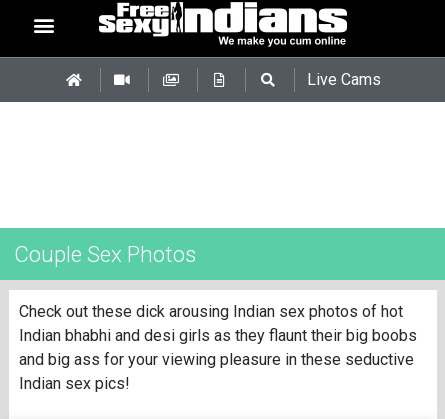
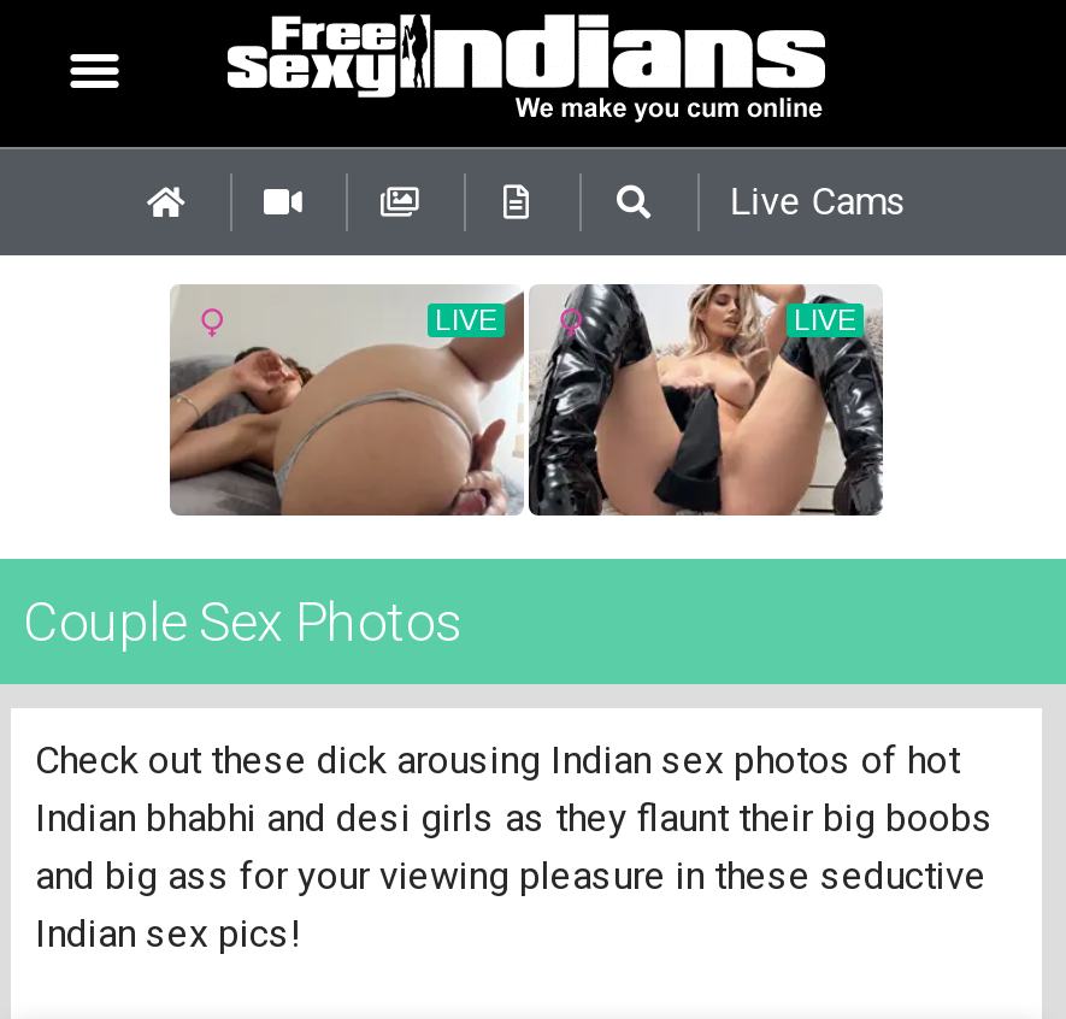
+ [image]
